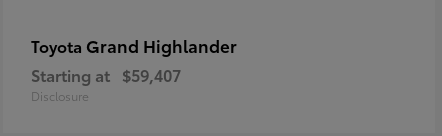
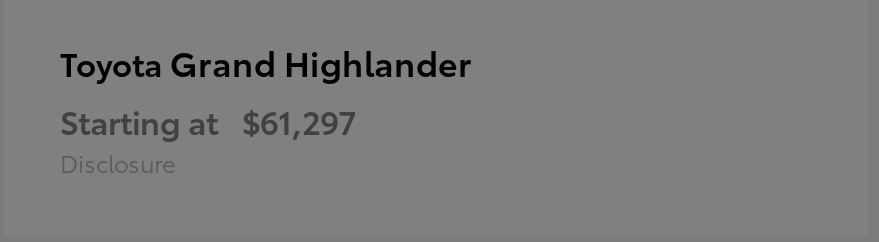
- Starting at $59,407
+ Starting at $61,297
